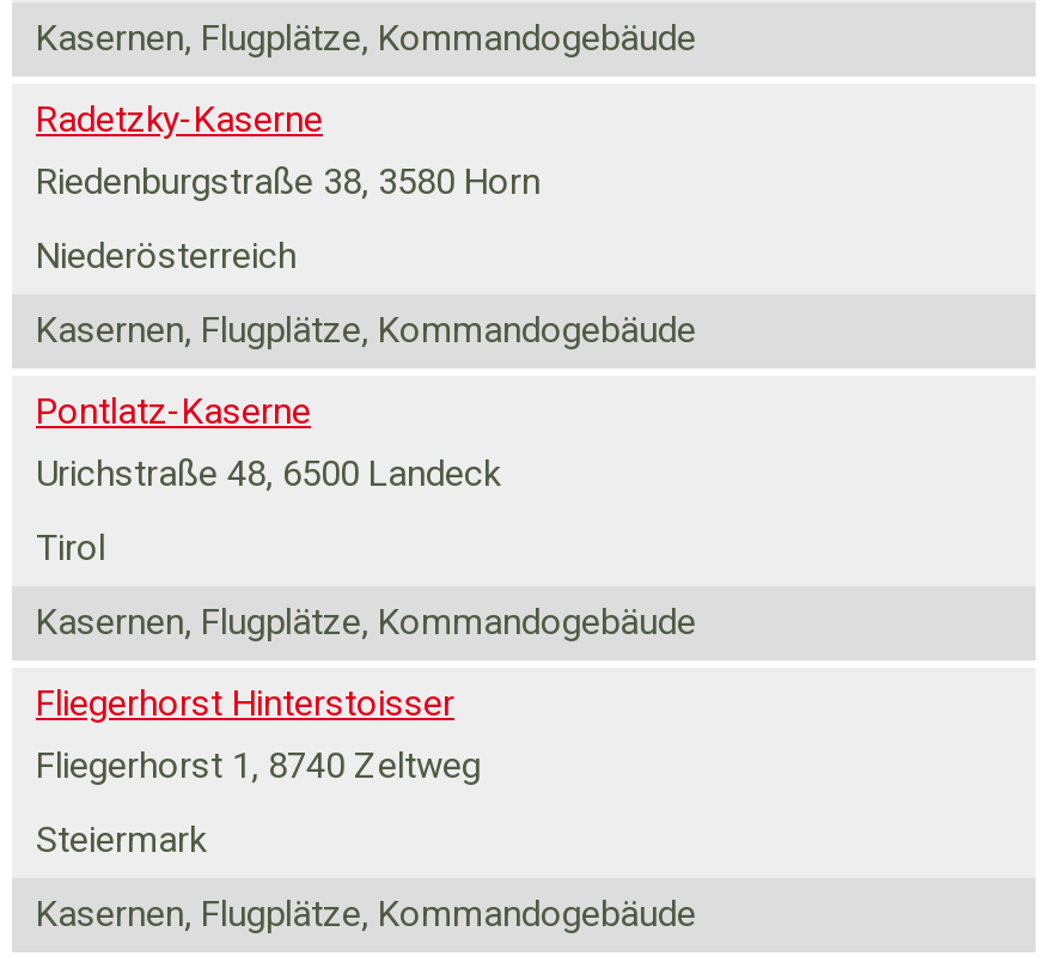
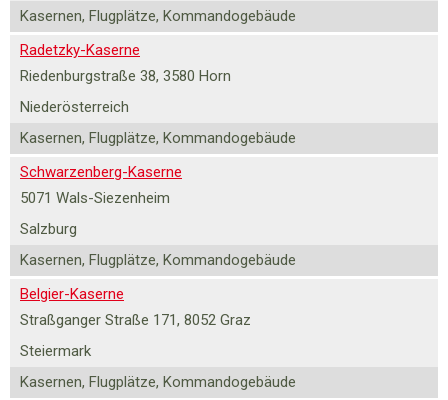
- Pontlatz-Kaserne
- Urichstraße 48, 6500 Landeck
+ Schwarzenberg-Kaserne
+ 5071 Wals-Siezenheim

- Tirol
+ Salzburg

- Fliegerhorst Hinterstoisser
- Fliegerhorst 1, 8740 Zeltweg
+ Belgier-Kaserne
+ Straßganger Straße 171, 8052 Graz
